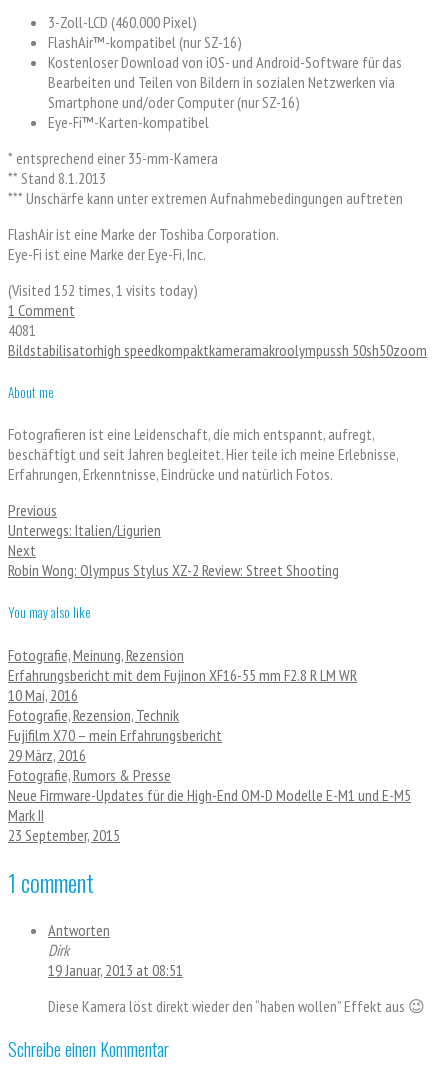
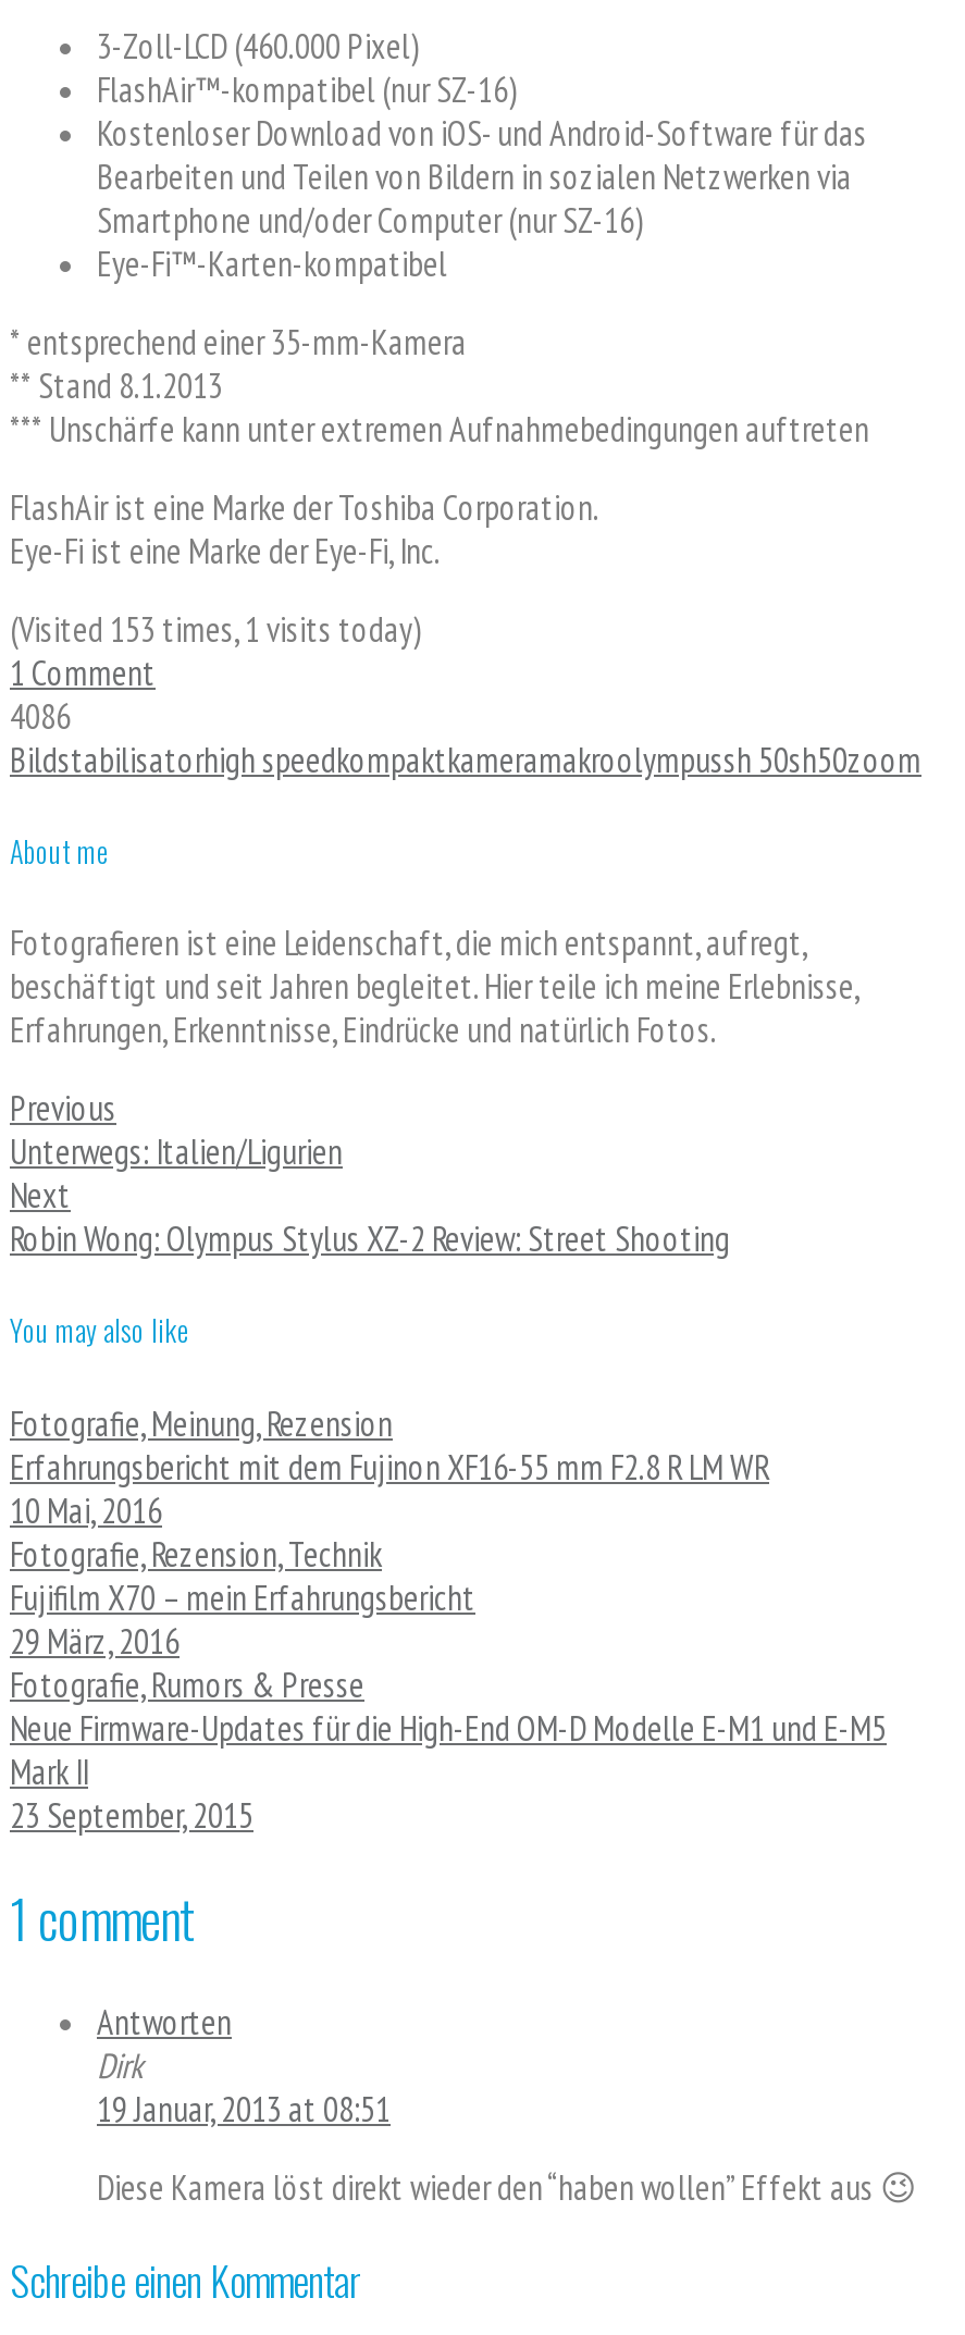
- (Visited 152 times, 1 visits today)
+ (Visited 153 times, 1 visits today)

- 4081
+ 4086
